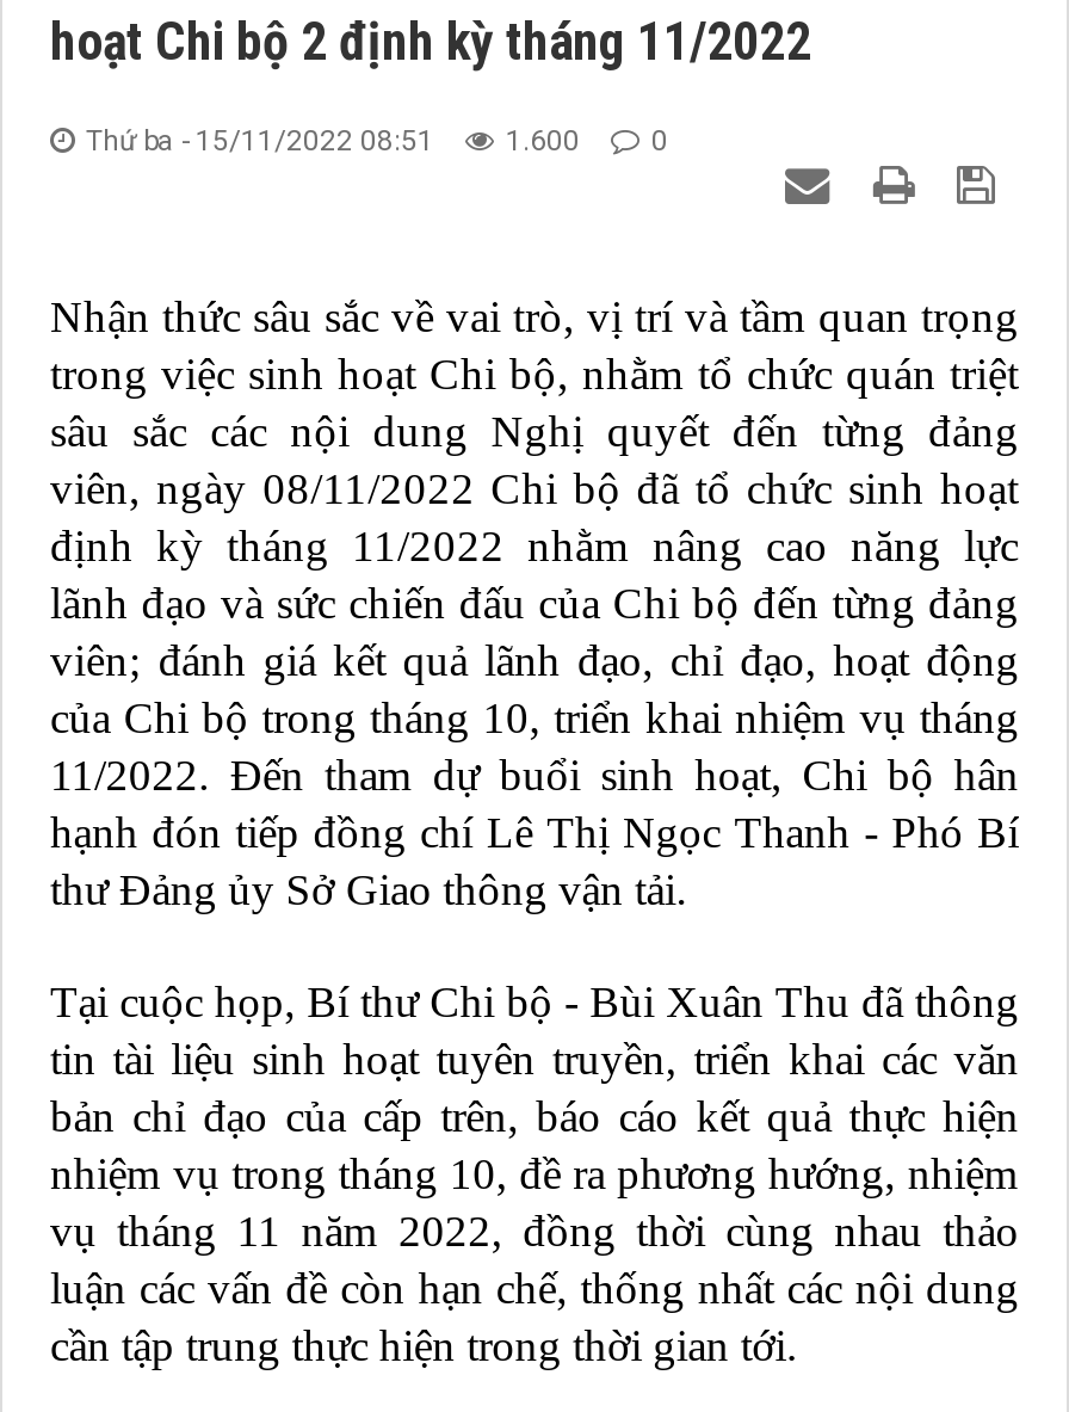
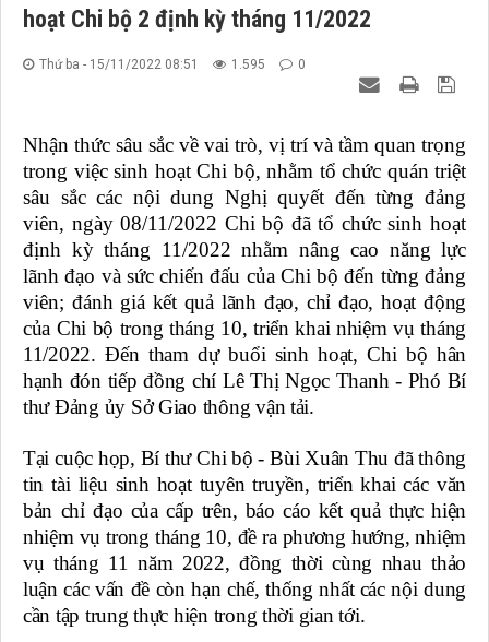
- 1.600
+ 1.595
